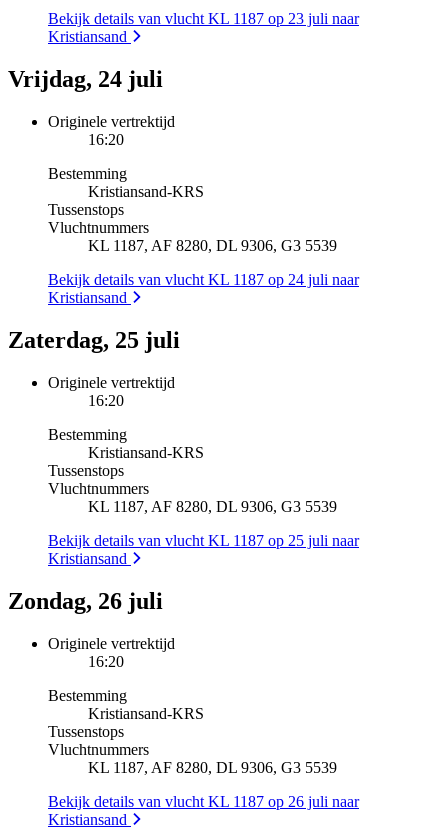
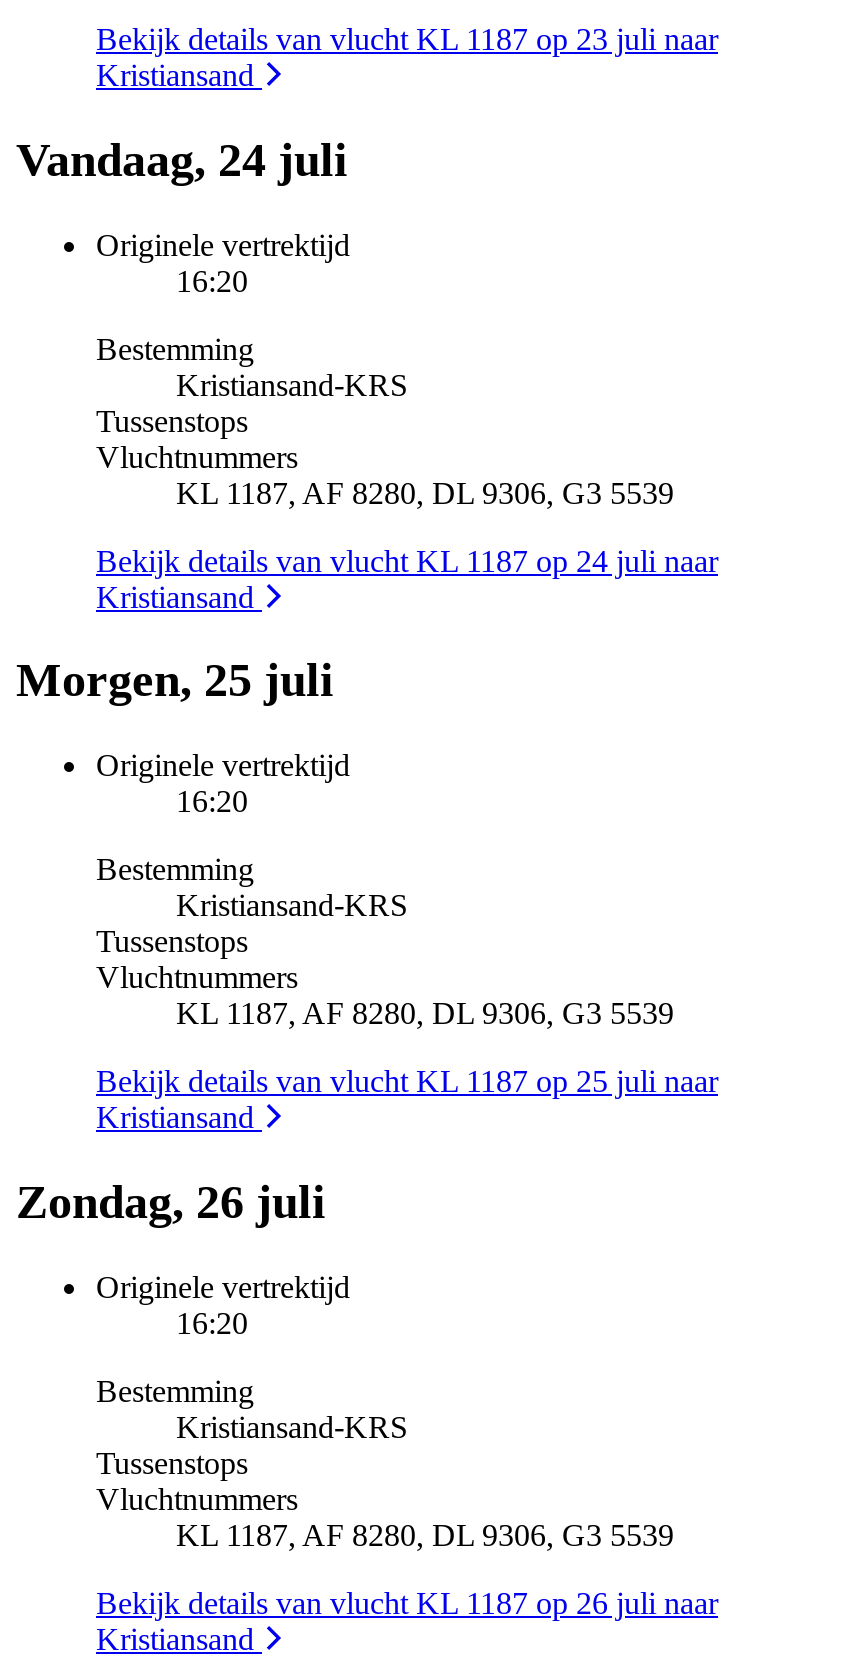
- Vrijdag, 24 juli
+ Vandaag, 24 juli

- Zaterdag, 25 juli
+ Morgen, 25 juli
